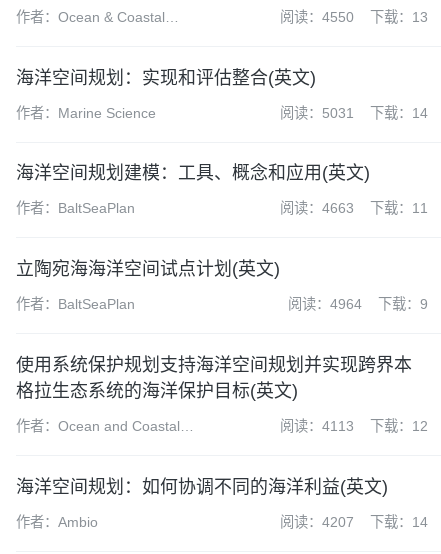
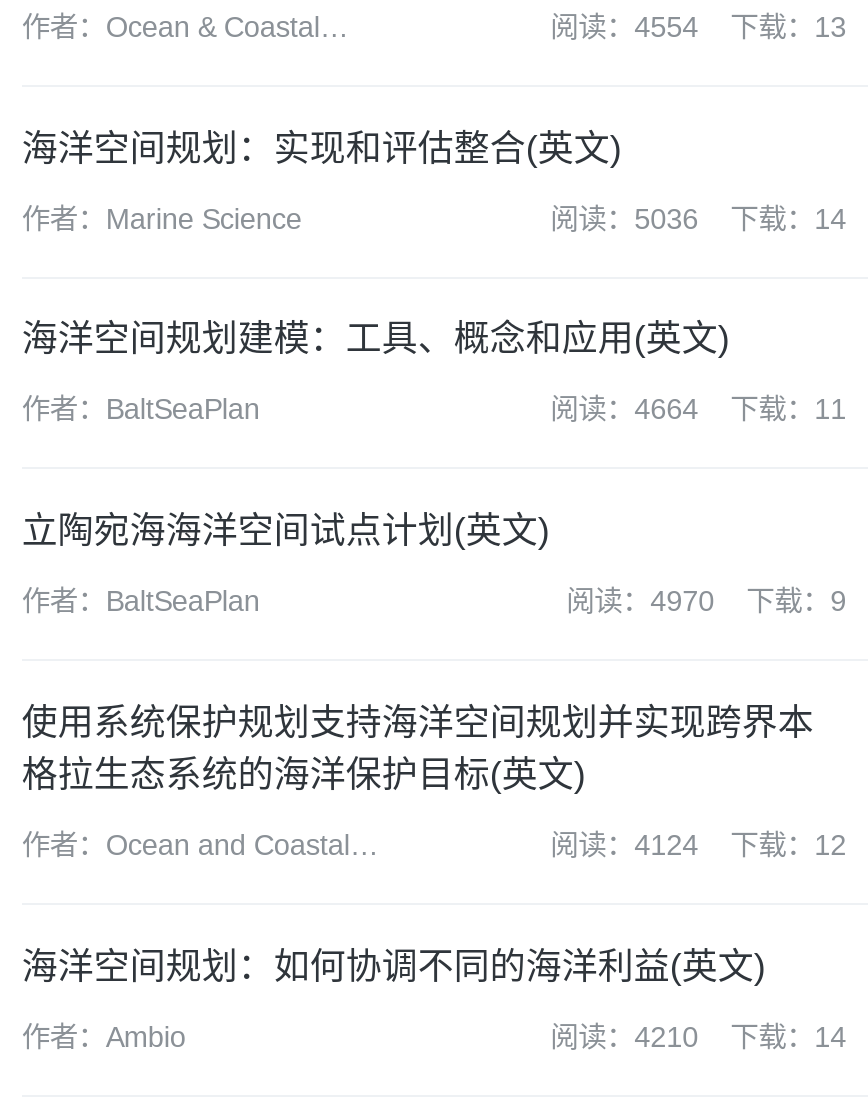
- 阅读：4550 下载：13
+ 阅读：4554 下载：13

- 阅读：5031 下载：14
+ 阅读：5036 下载：14

- 阅读：4663 下载：11
+ 阅读：4664 下载：11

- 阅读：4964 下载：9
+ 阅读：4970 下载：9

- 阅读：4113 下载：12
+ 阅读：4124 下载：12

- 阅读：4207 下载：14
+ 阅读：4210 下载：14
